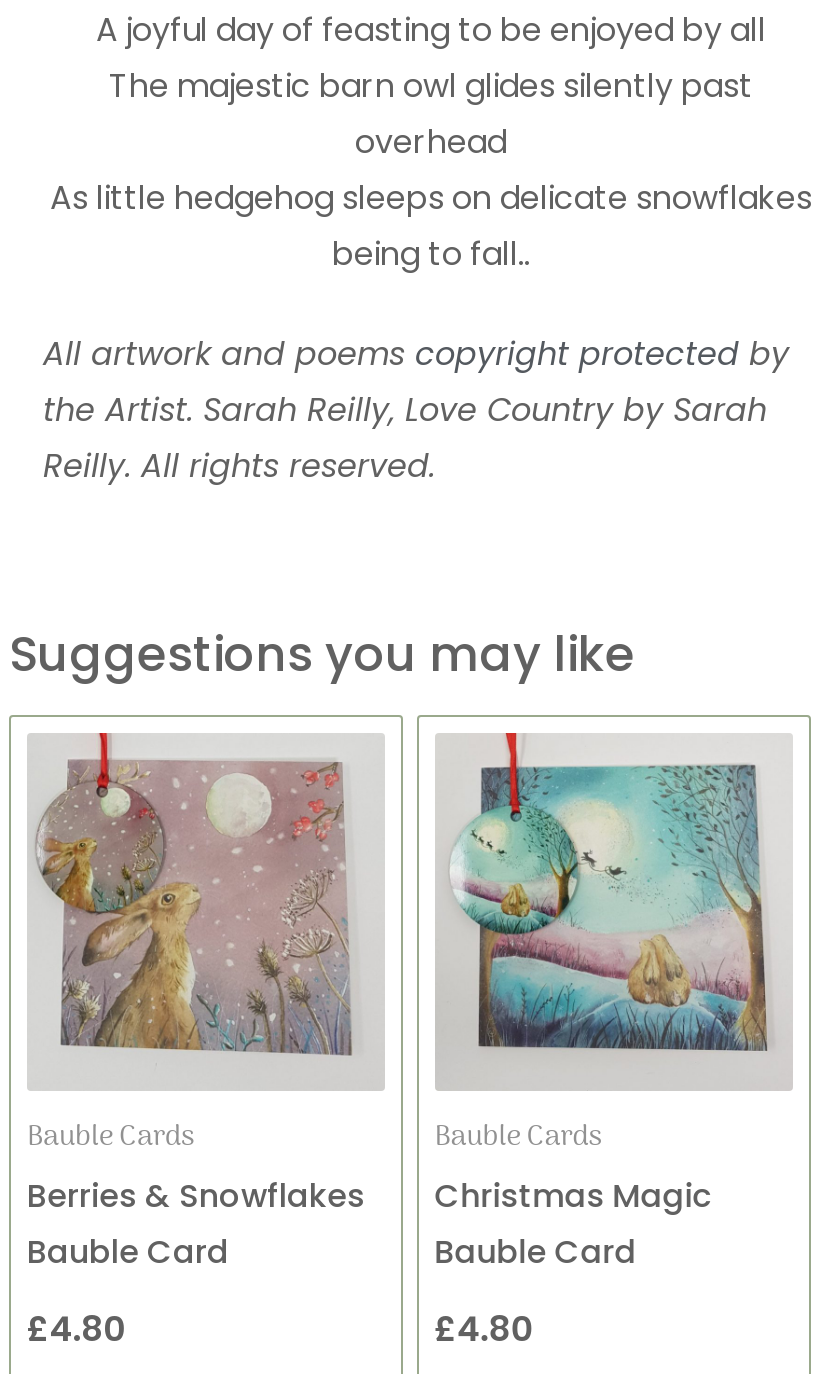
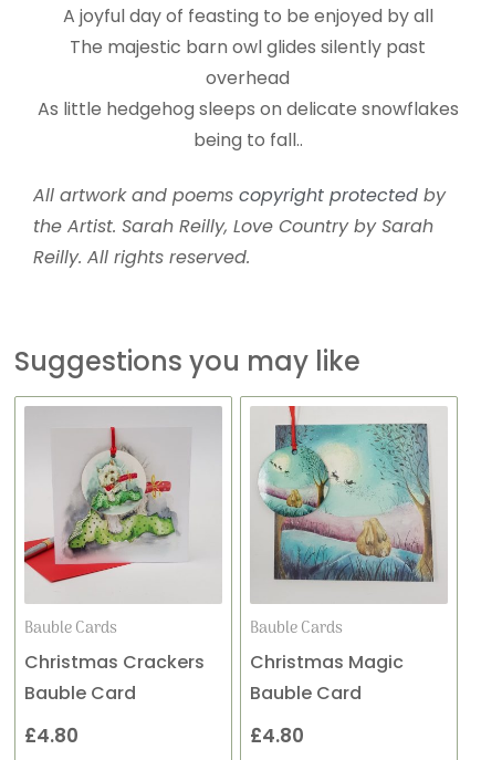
- [image]
+ [image]

- Berries & Snowflakes
+ Christmas Crackers
